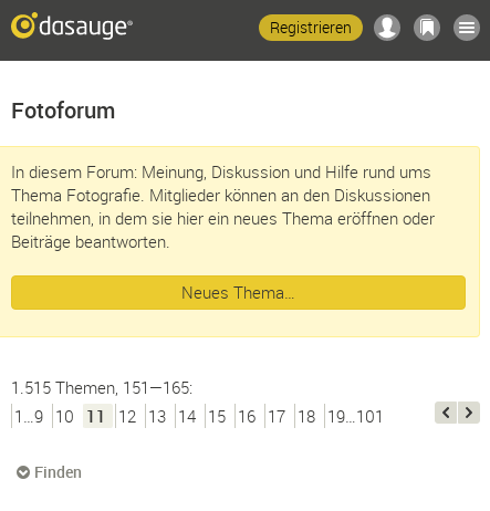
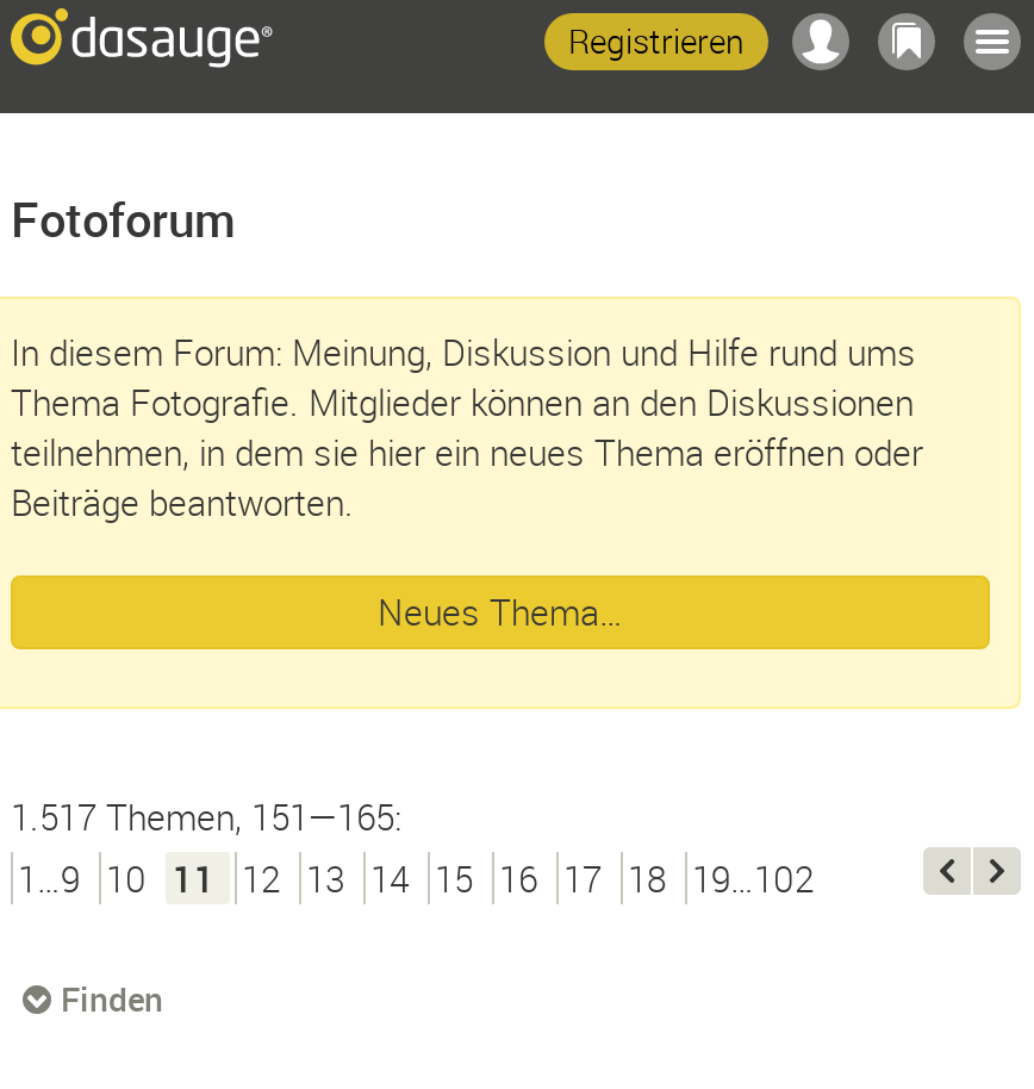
- 1.515 Themen, 151—165:
+ 1.517 Themen, 151—165:

- 1…9 10 11 12 13 14 15 16 17 18 19…101
+ 1…9 10 11 12 13 14 15 16 17 18 19…102
